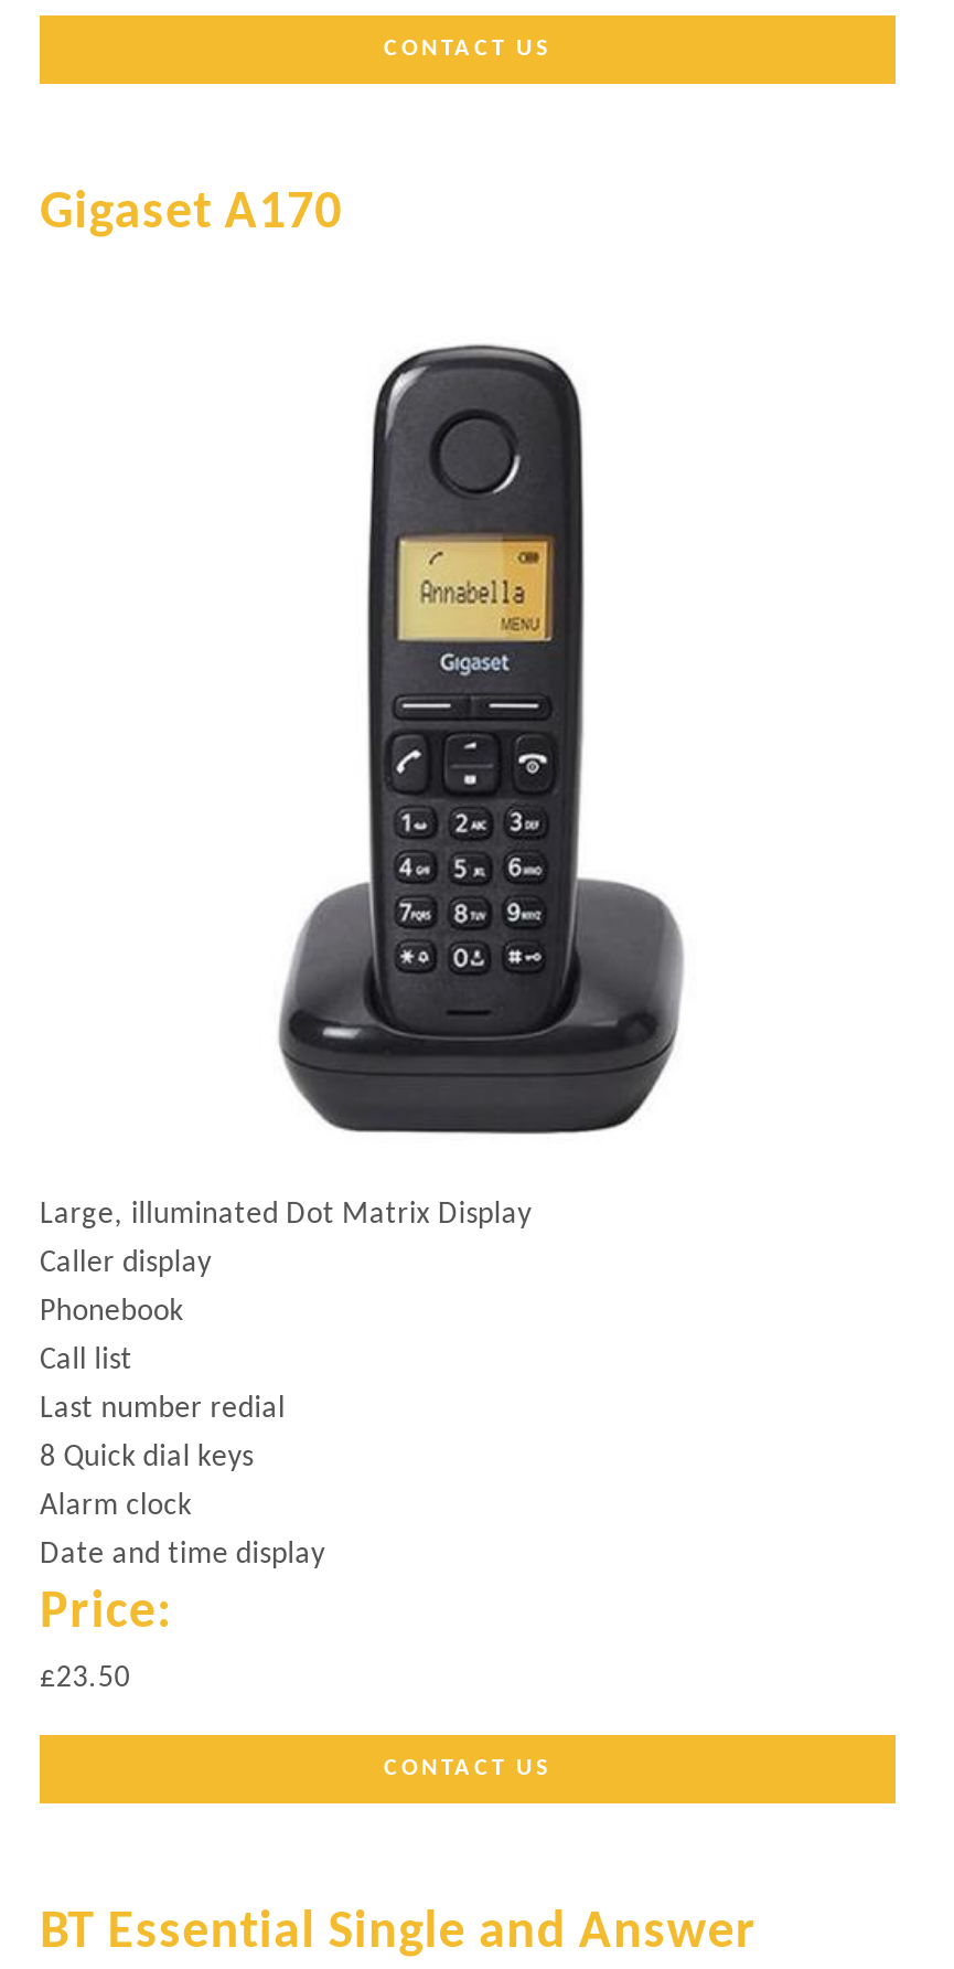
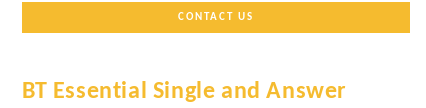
- Gigaset A170

- [image]
- Large, illuminated Dot Matrix Display
- Caller display
- Phonebook
- Call list
- Last number redial
- 8 Quick dial keys
- Alarm clock
- Date and time display
- Price:
- £23.50
- CONTACT US
